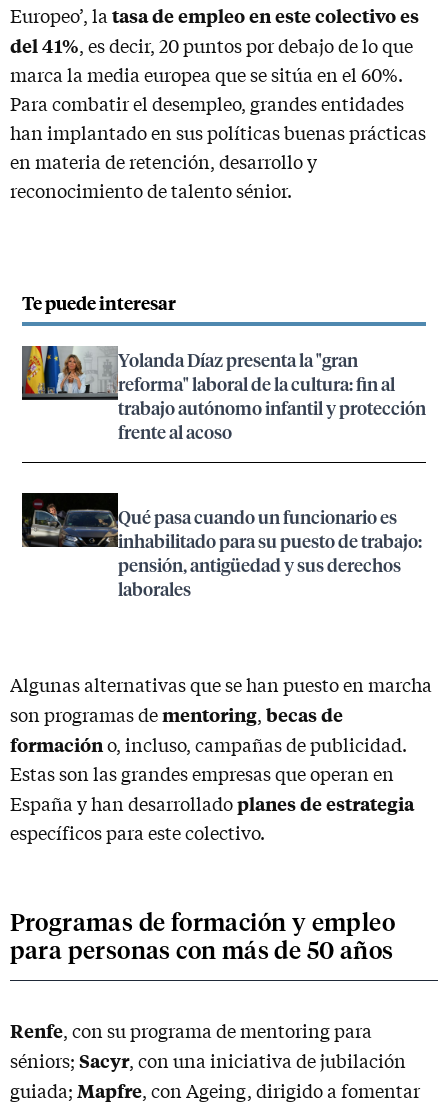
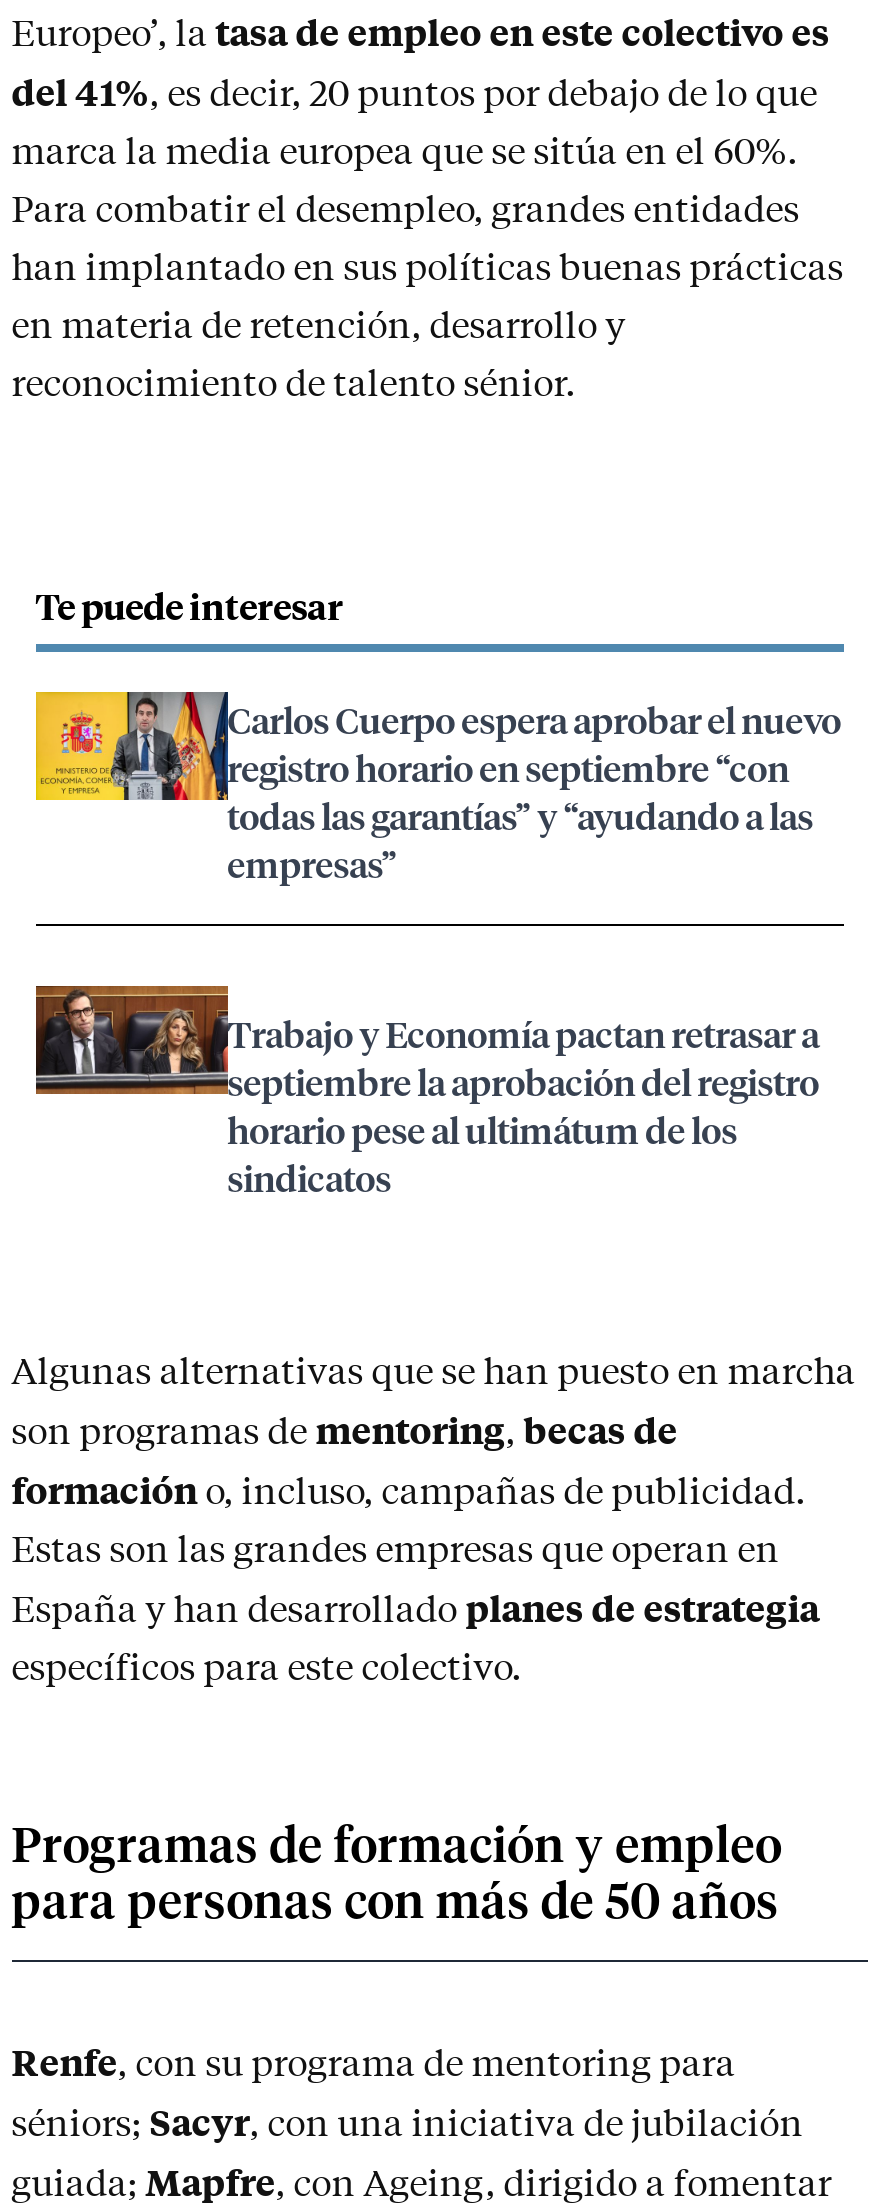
- [image]
- Yolanda Díaz presenta la "gran
- reforma" laboral de la cultura: fin al
- trabajo autónomo infantil y protección
- frente al acoso
+ [image]
+ Carlos Cuerpo espera aprobar el nuevo
+ registro horario en septiembre “con
+ todas las garantías” y “ayudando a las
+ empresas”

- [image]
- Qué pasa cuando un funcionario es
- inhabilitado para su puesto de trabajo:
- pensión, antigüedad y sus derechos
- laborales
+ [image]
+ Trabajo y Economía pactan retrasar a
+ septiembre la aprobación del registro
+ horario pese al ultimátum de los
+ sindicatos
